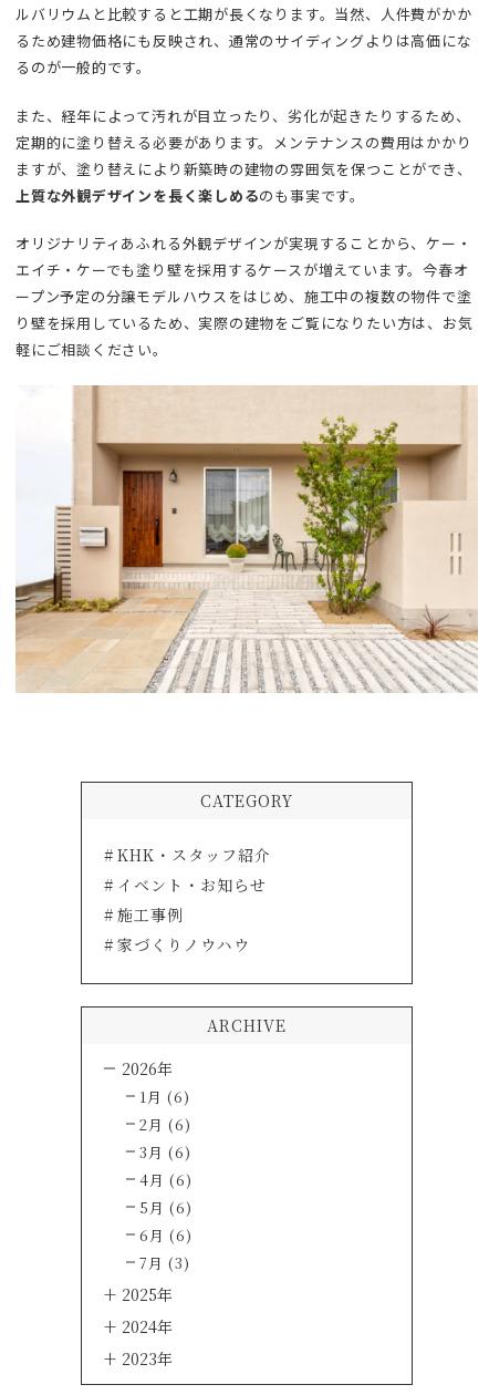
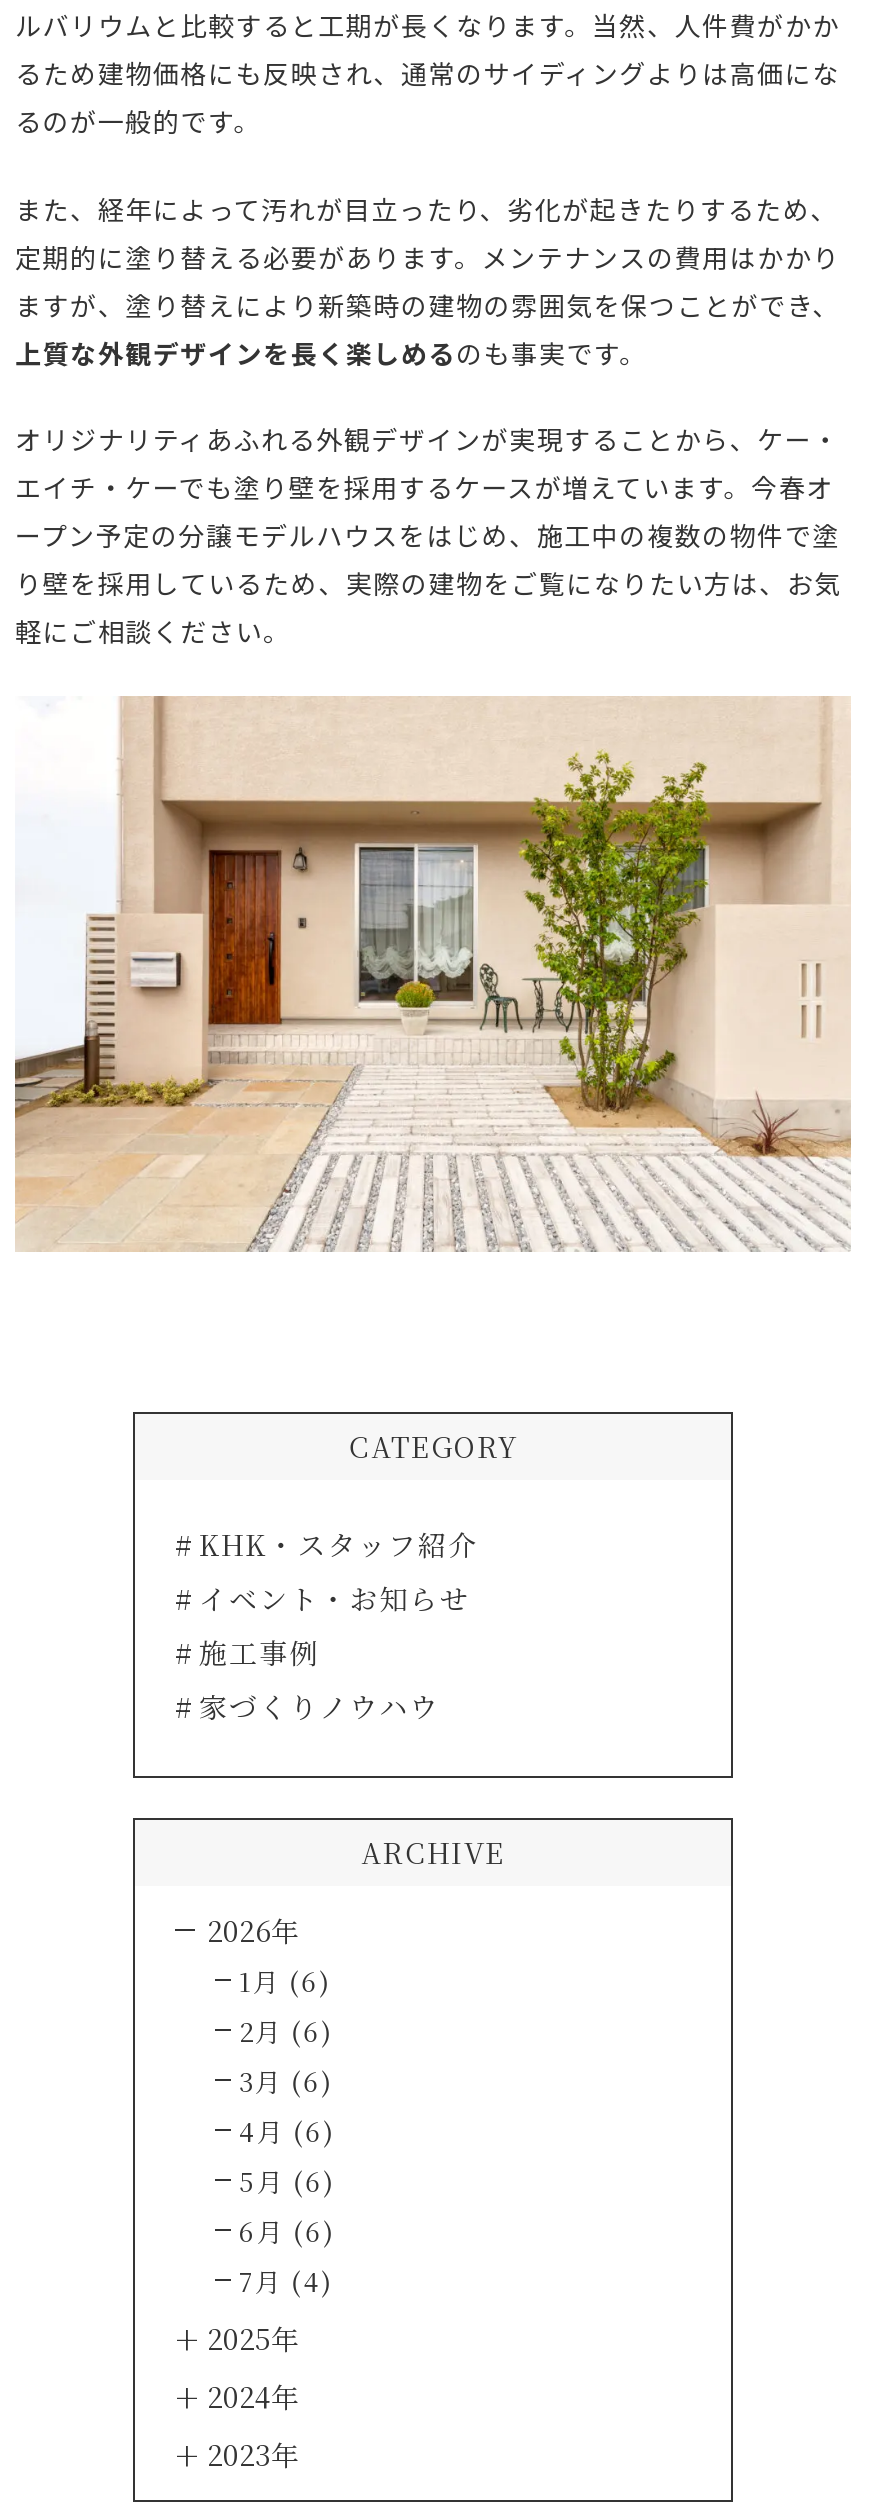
- 7月 (3)
+ 7月 (4)
